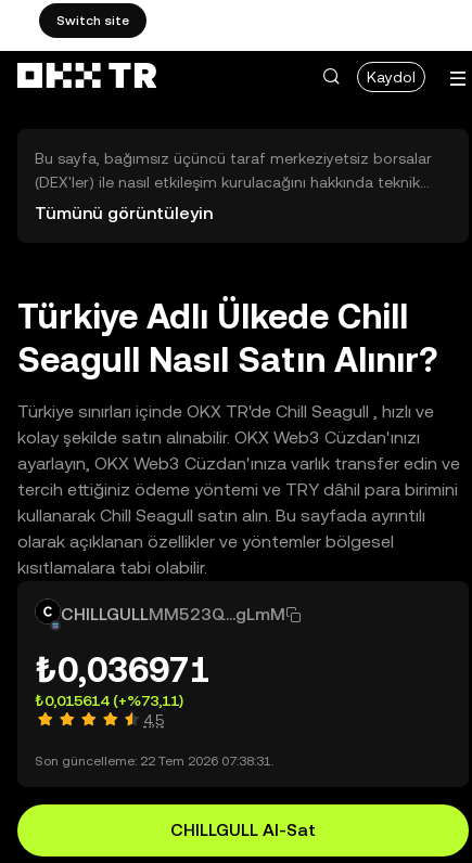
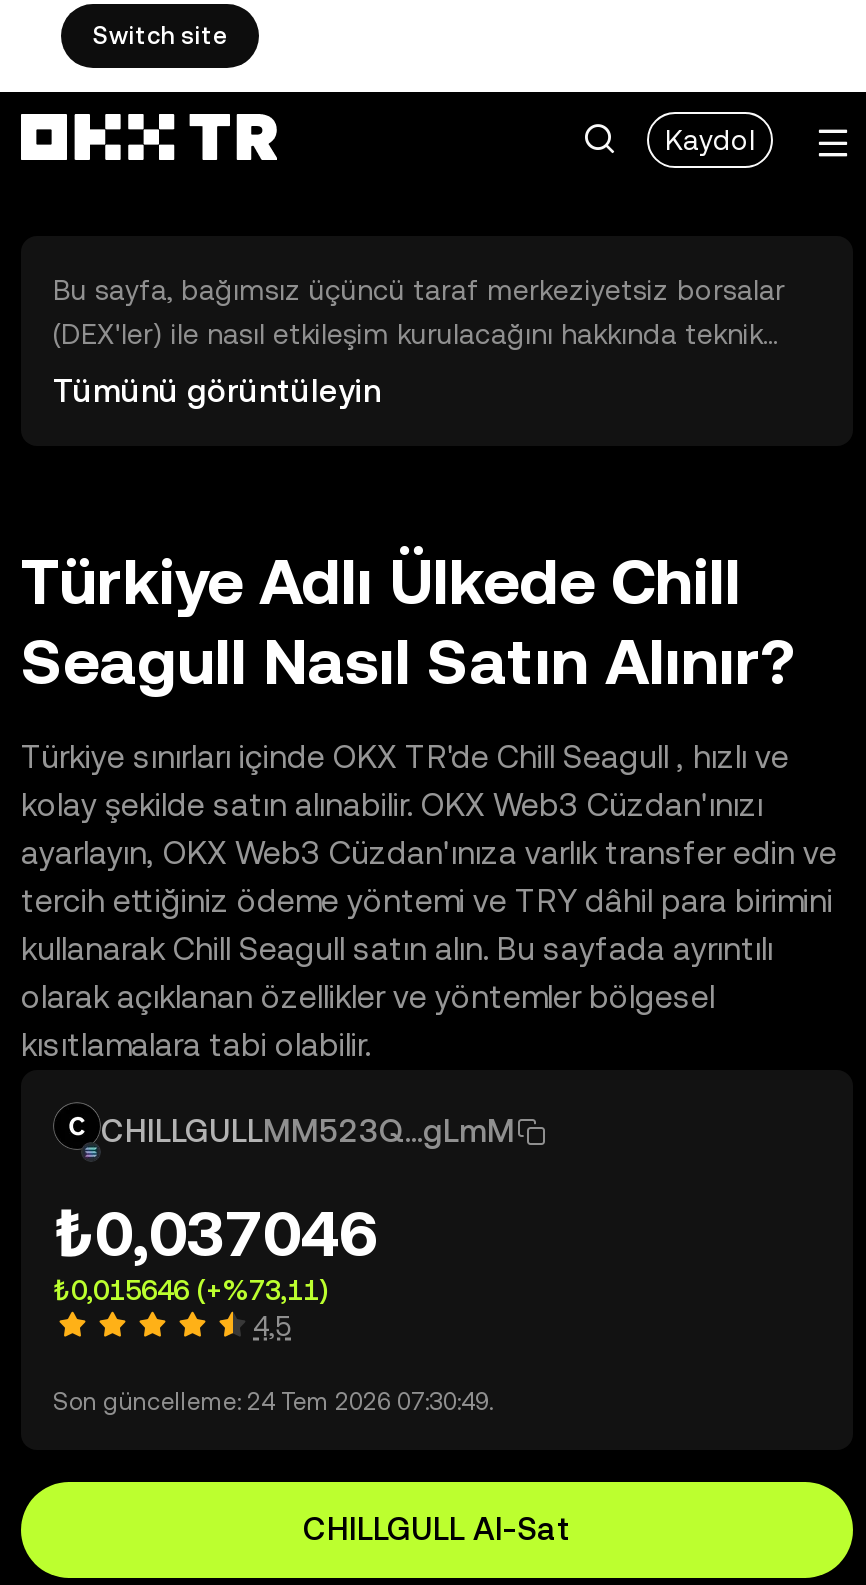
- ₺0,036971
+ ₺0,037046

- ₺0,015614 (+%73,11)
+ ₺0,015646 (+%73,11)

- Son güncelleme: 22 Tem 2026 07:38:31.
+ Son güncelleme: 24 Tem 2026 07:30:49.
